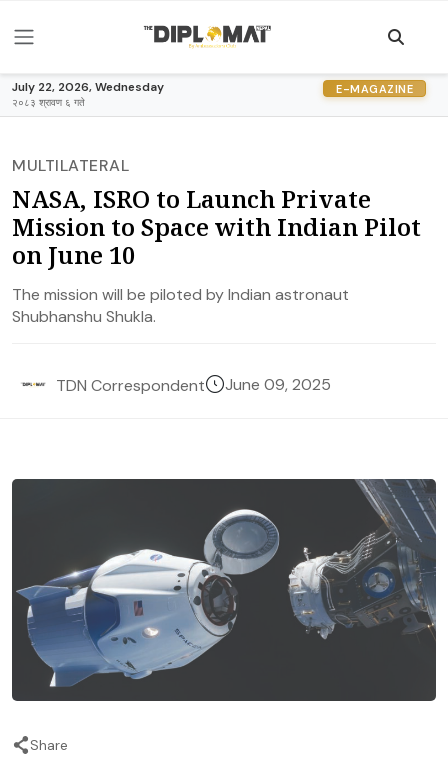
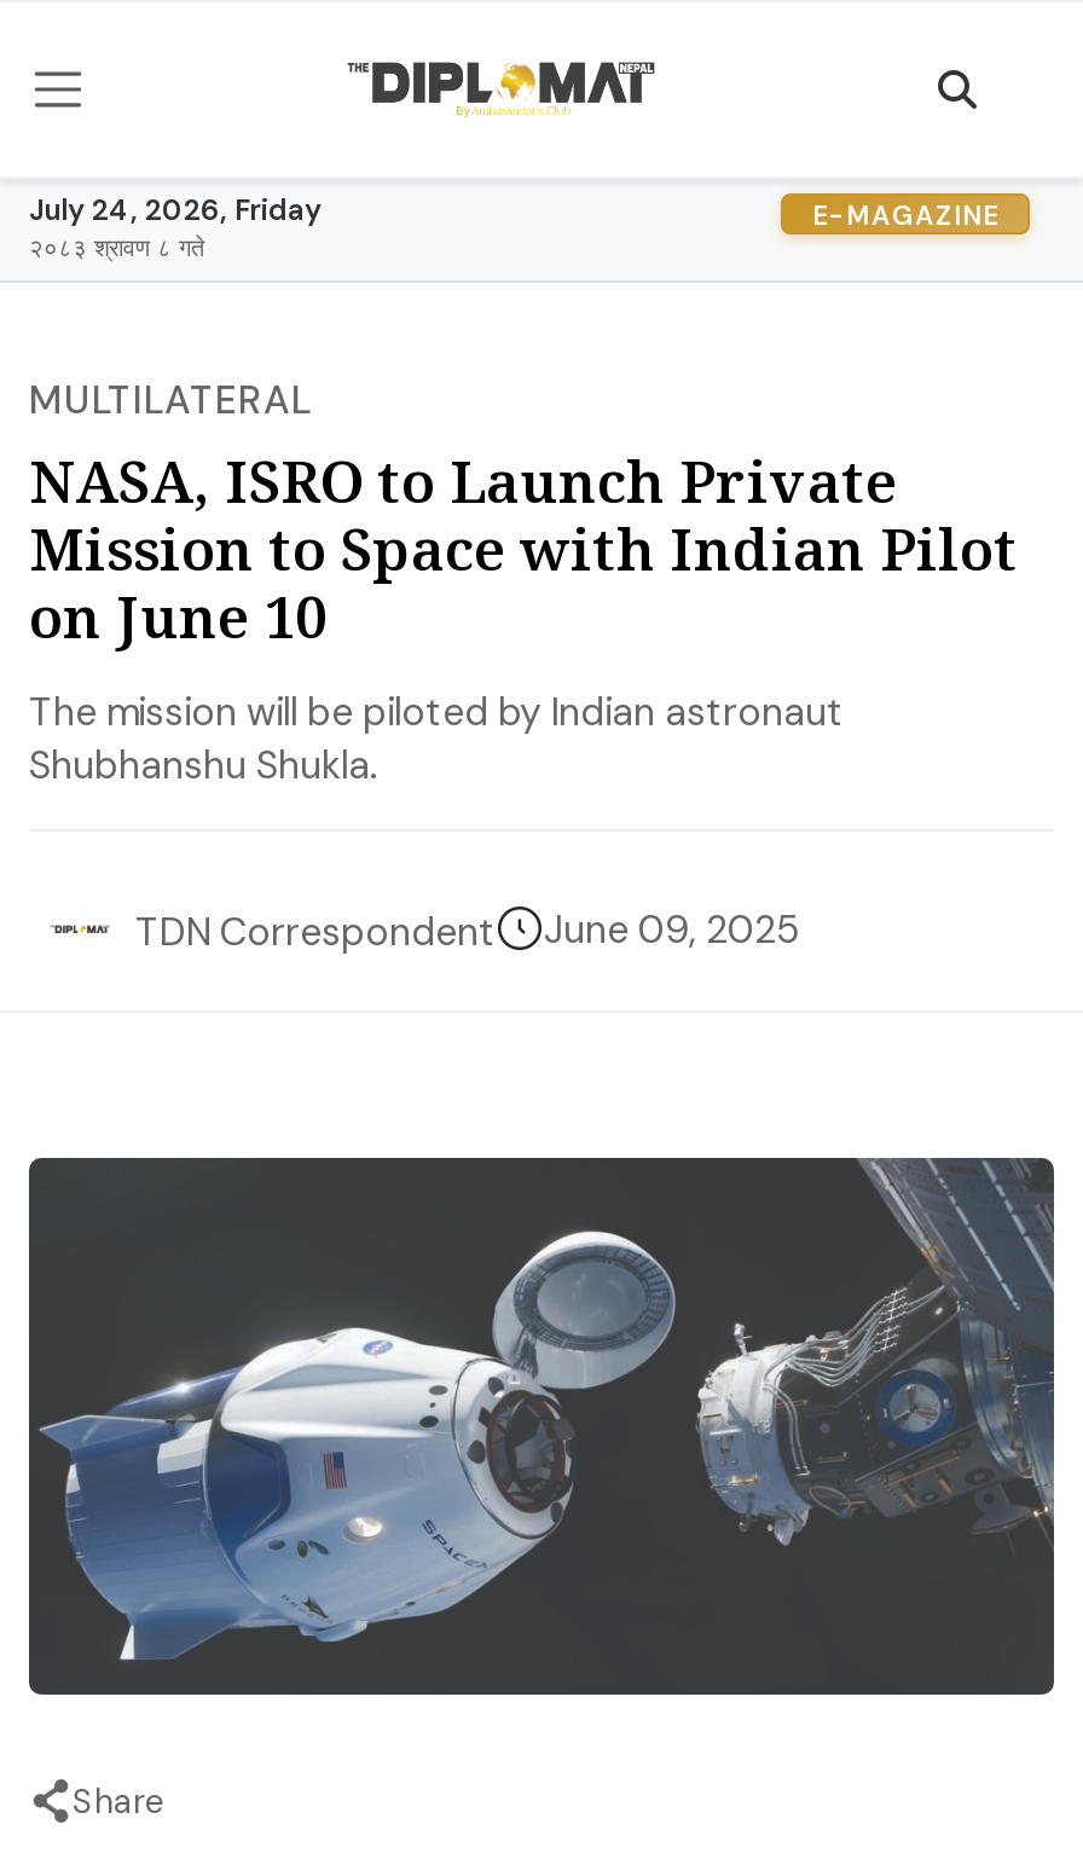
- July 22, 2026, Wednesday
+ July 24, 2026, Friday

- २०८३ श्रावण ६ गते
+ २०८३ श्रावण ८ गते
